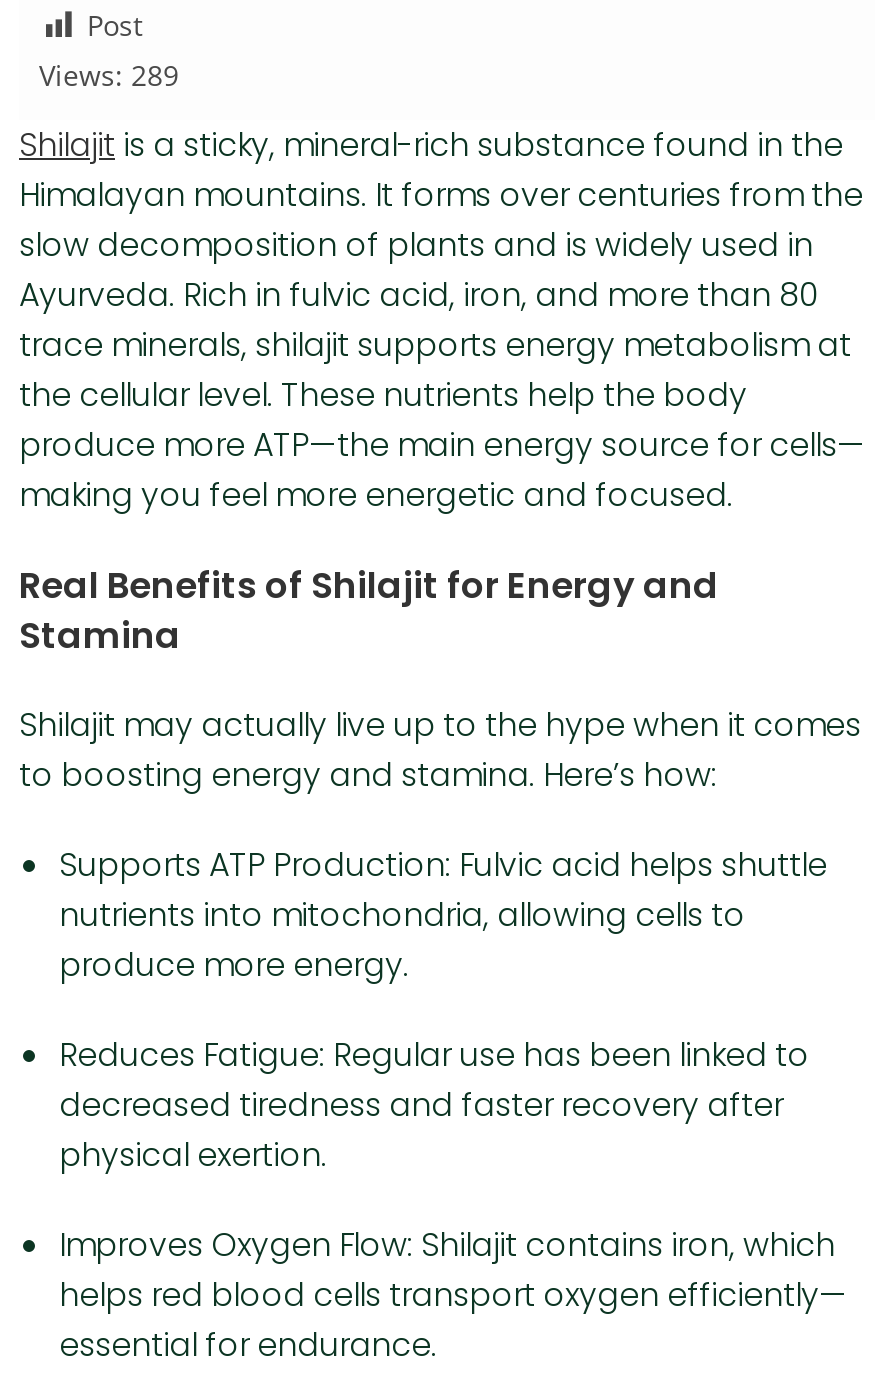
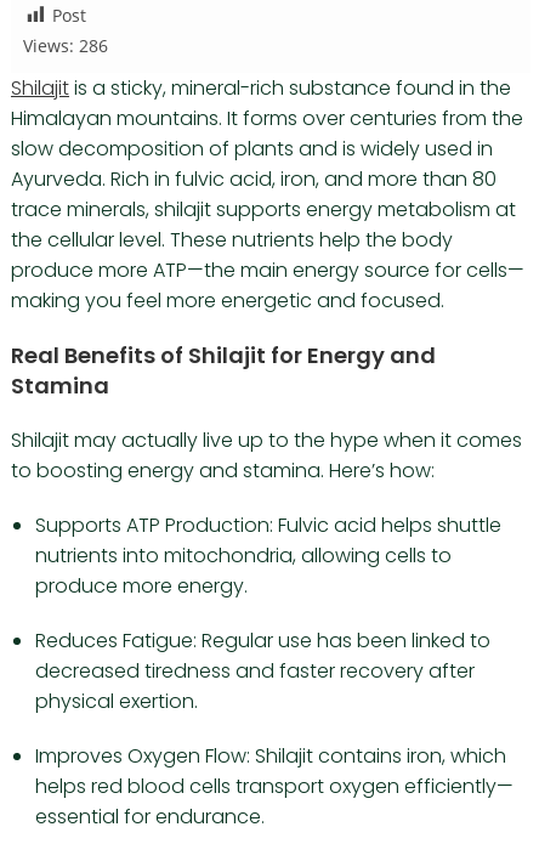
- Views: 289
+ Views: 286
